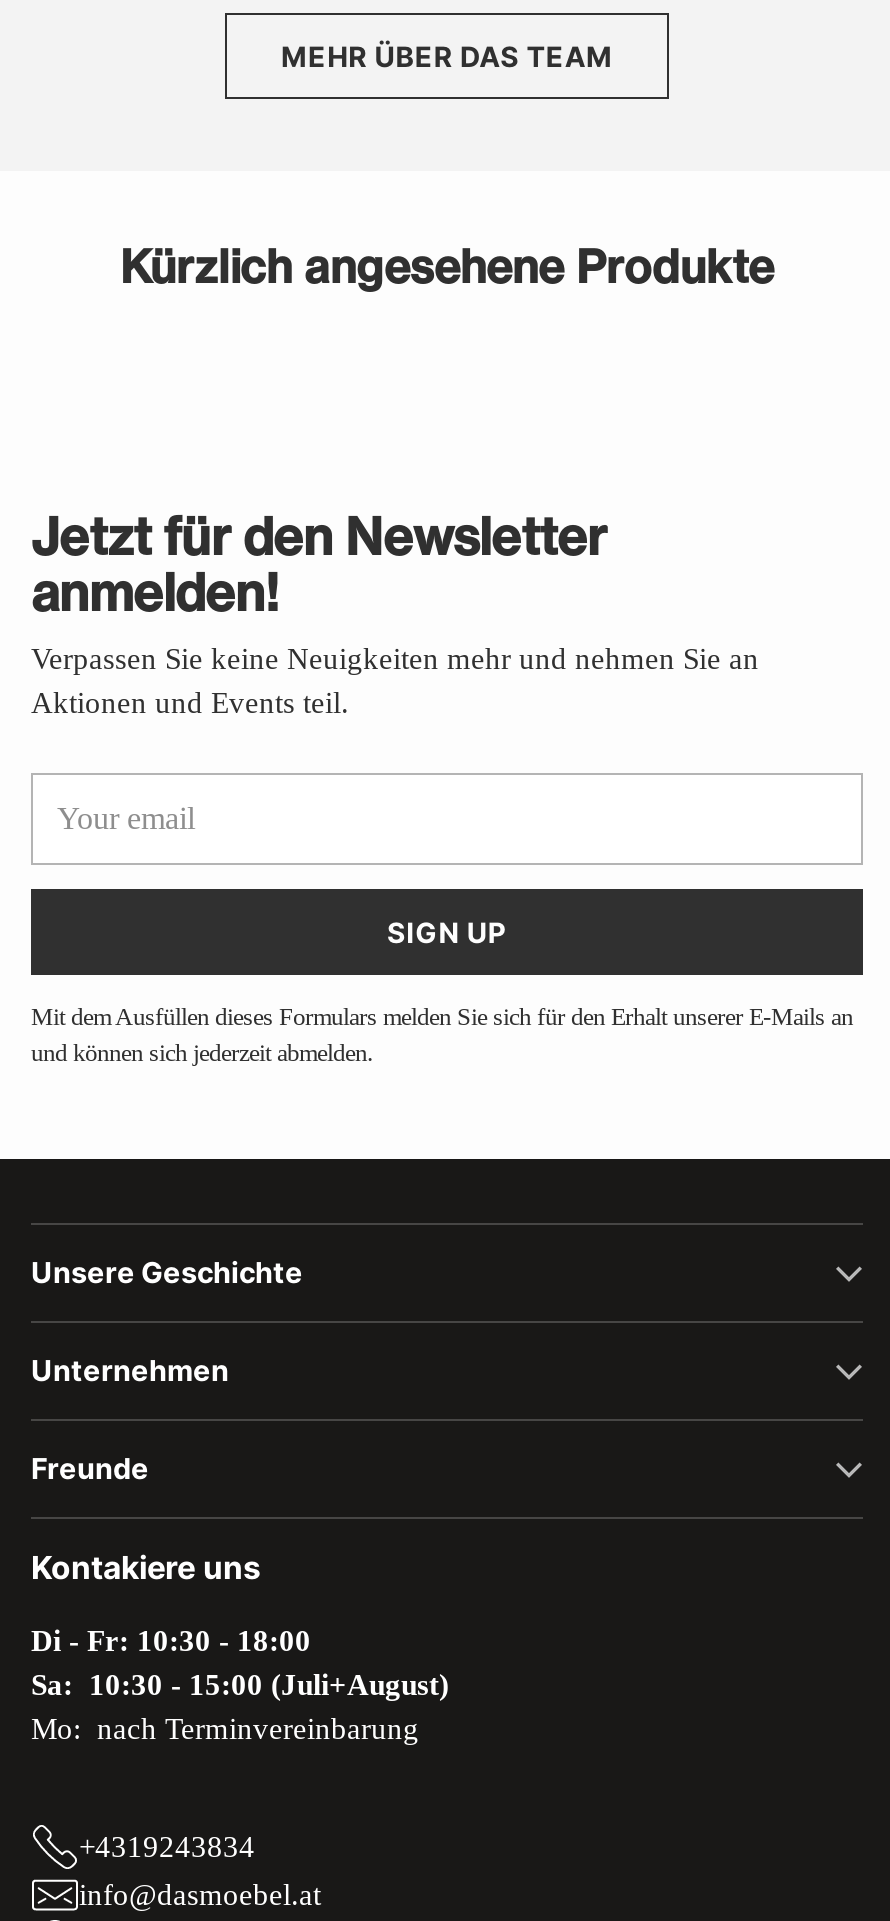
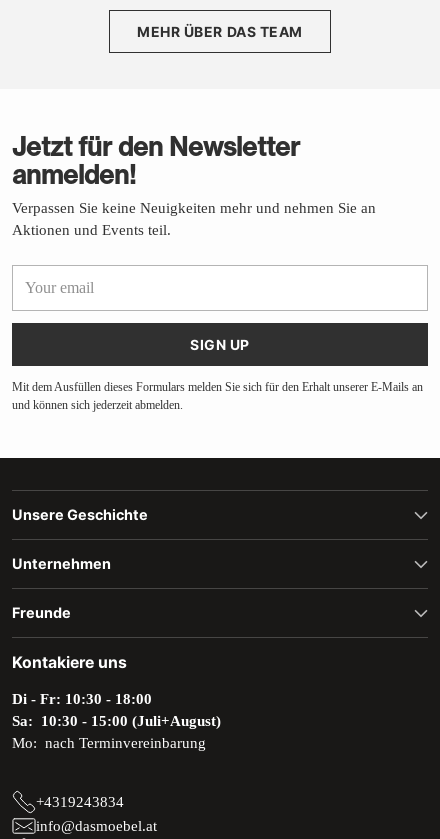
- Kürzlich angesehene Produkte
